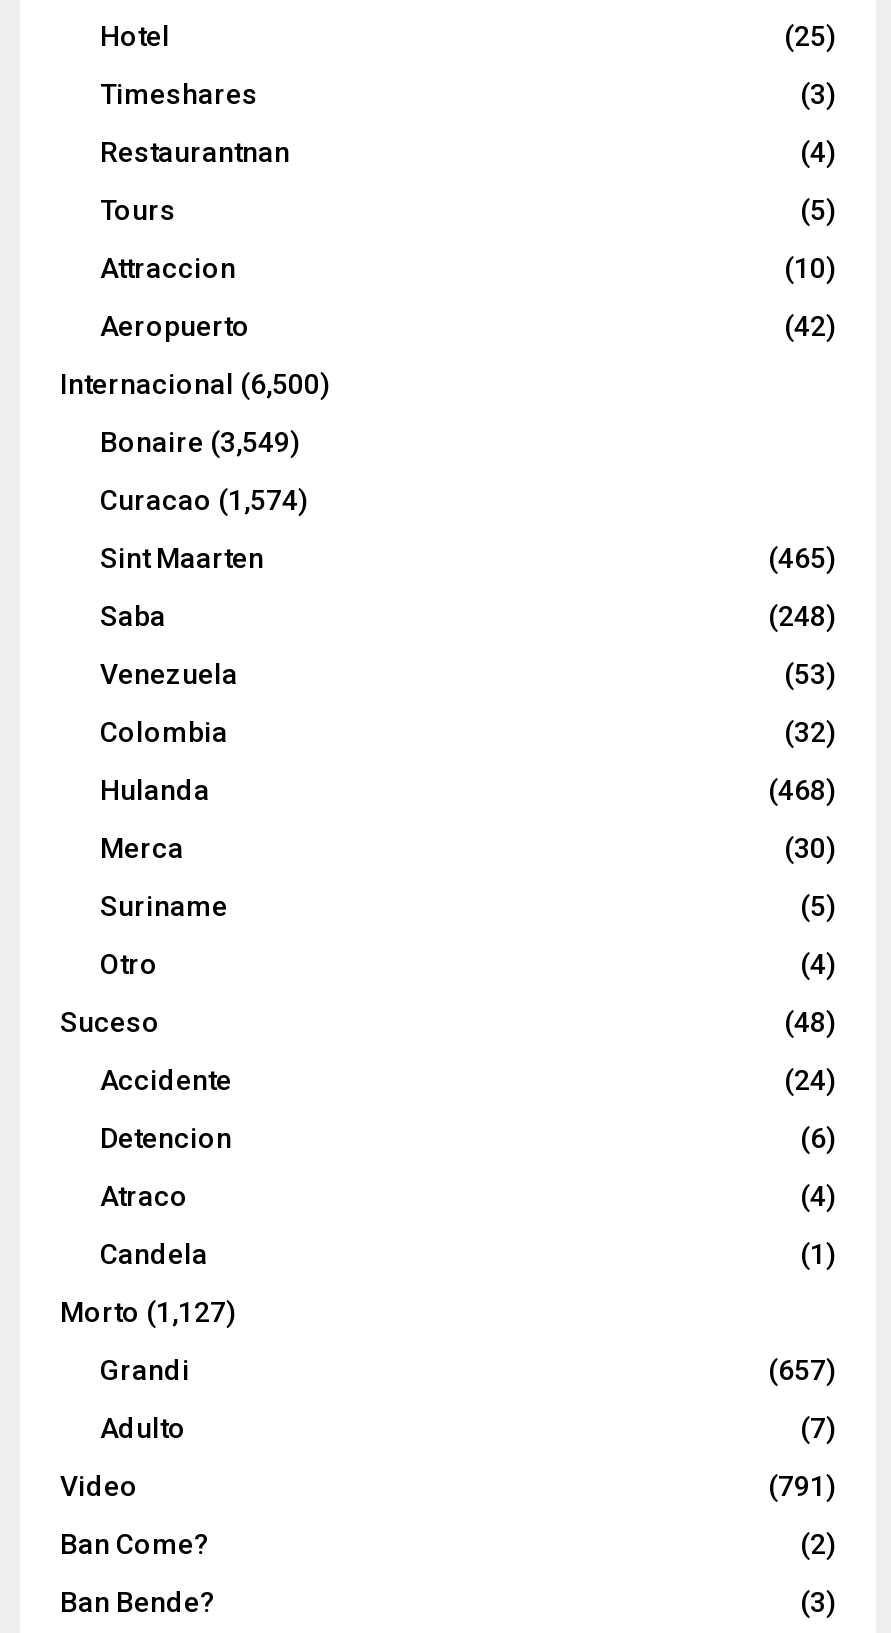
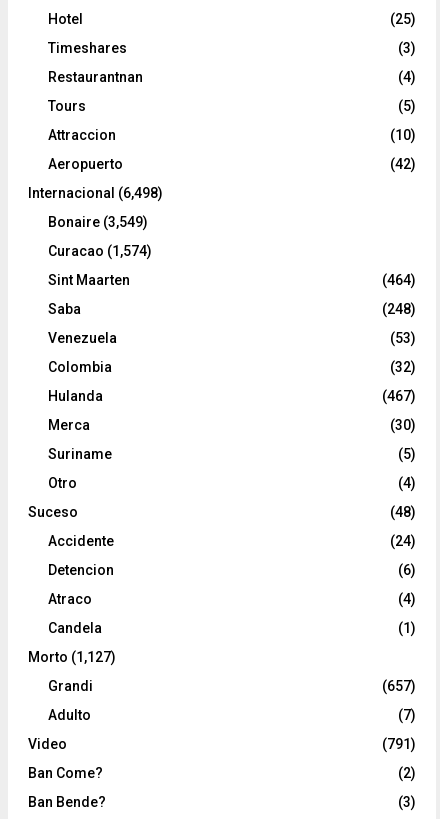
- Internacional (6,500)
+ Internacional (6,498)

- (465)
+ (464)

- (468)
+ (467)
